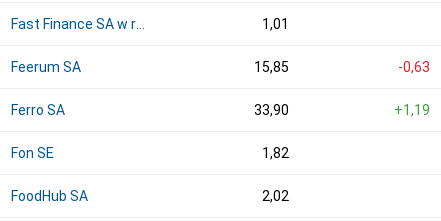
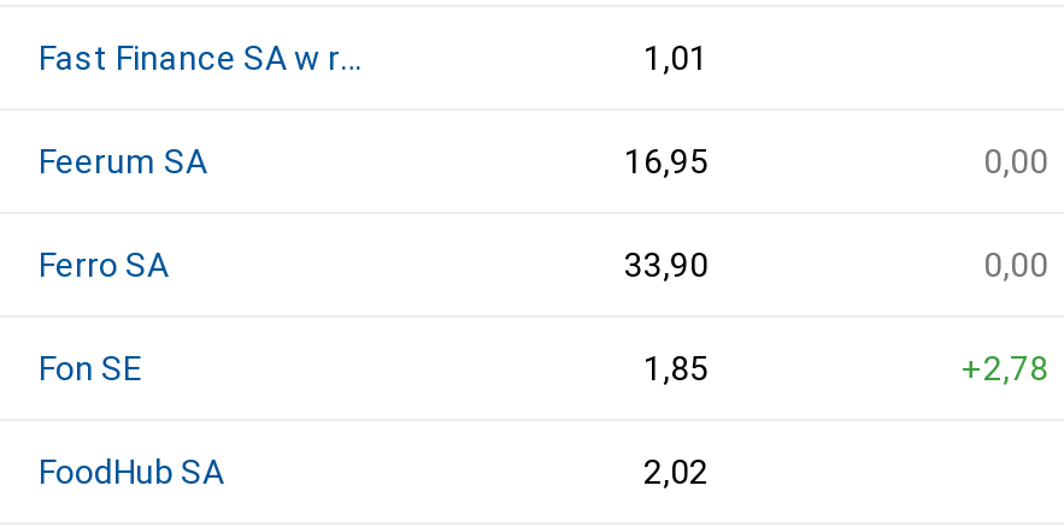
- 15,85
+ 16,95

- -0,63
+ 0,00

- +1,19
+ 0,00

- 1,82
+ 1,85
+ +2,78
